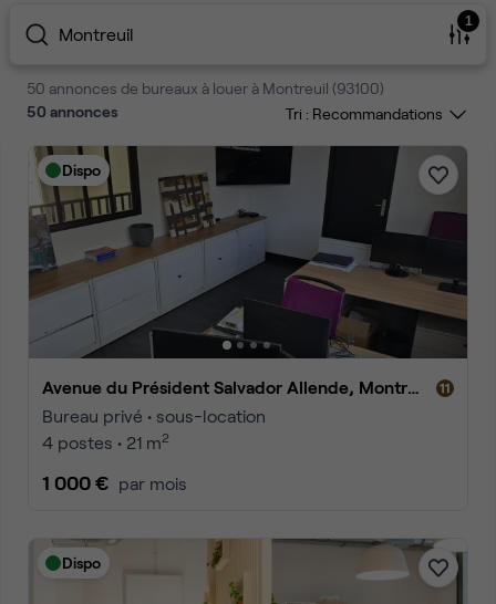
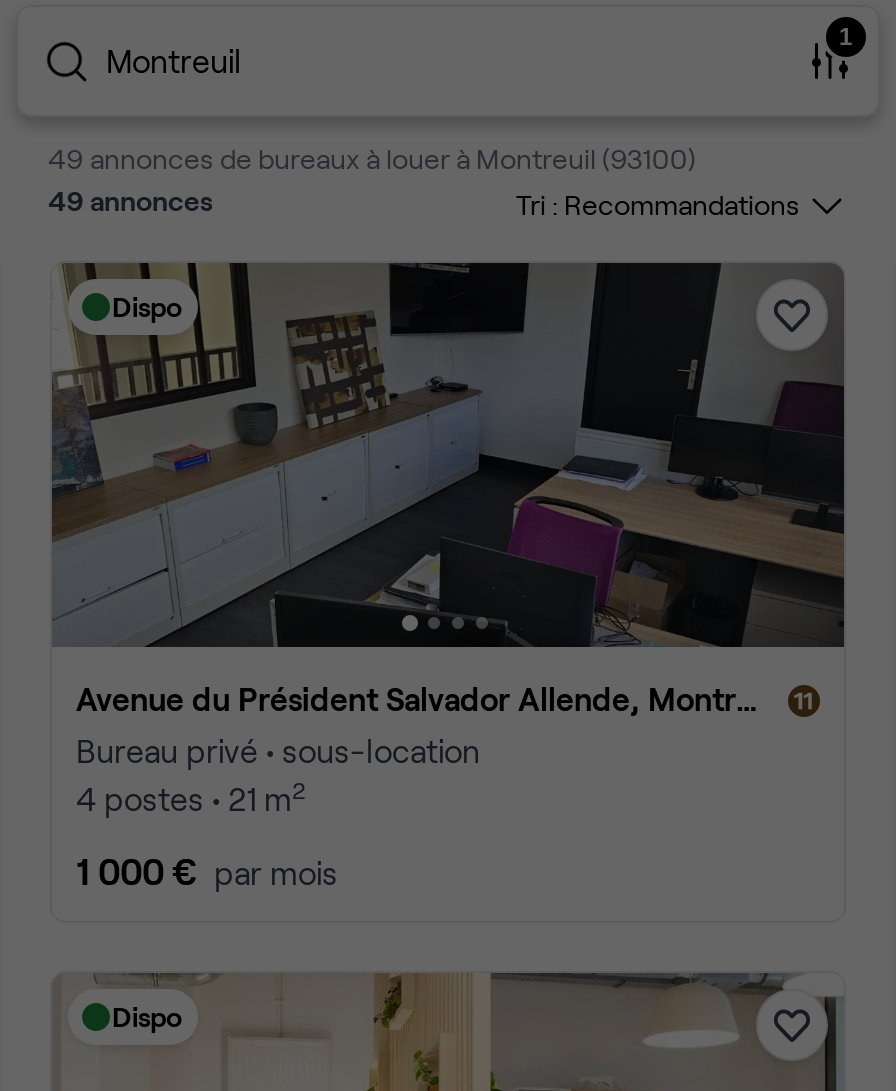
- 50 annonces de bureaux à louer à Montreuil (93100)
+ 49 annonces de bureaux à louer à Montreuil (93100)

- 50 annonces
+ 49 annonces
